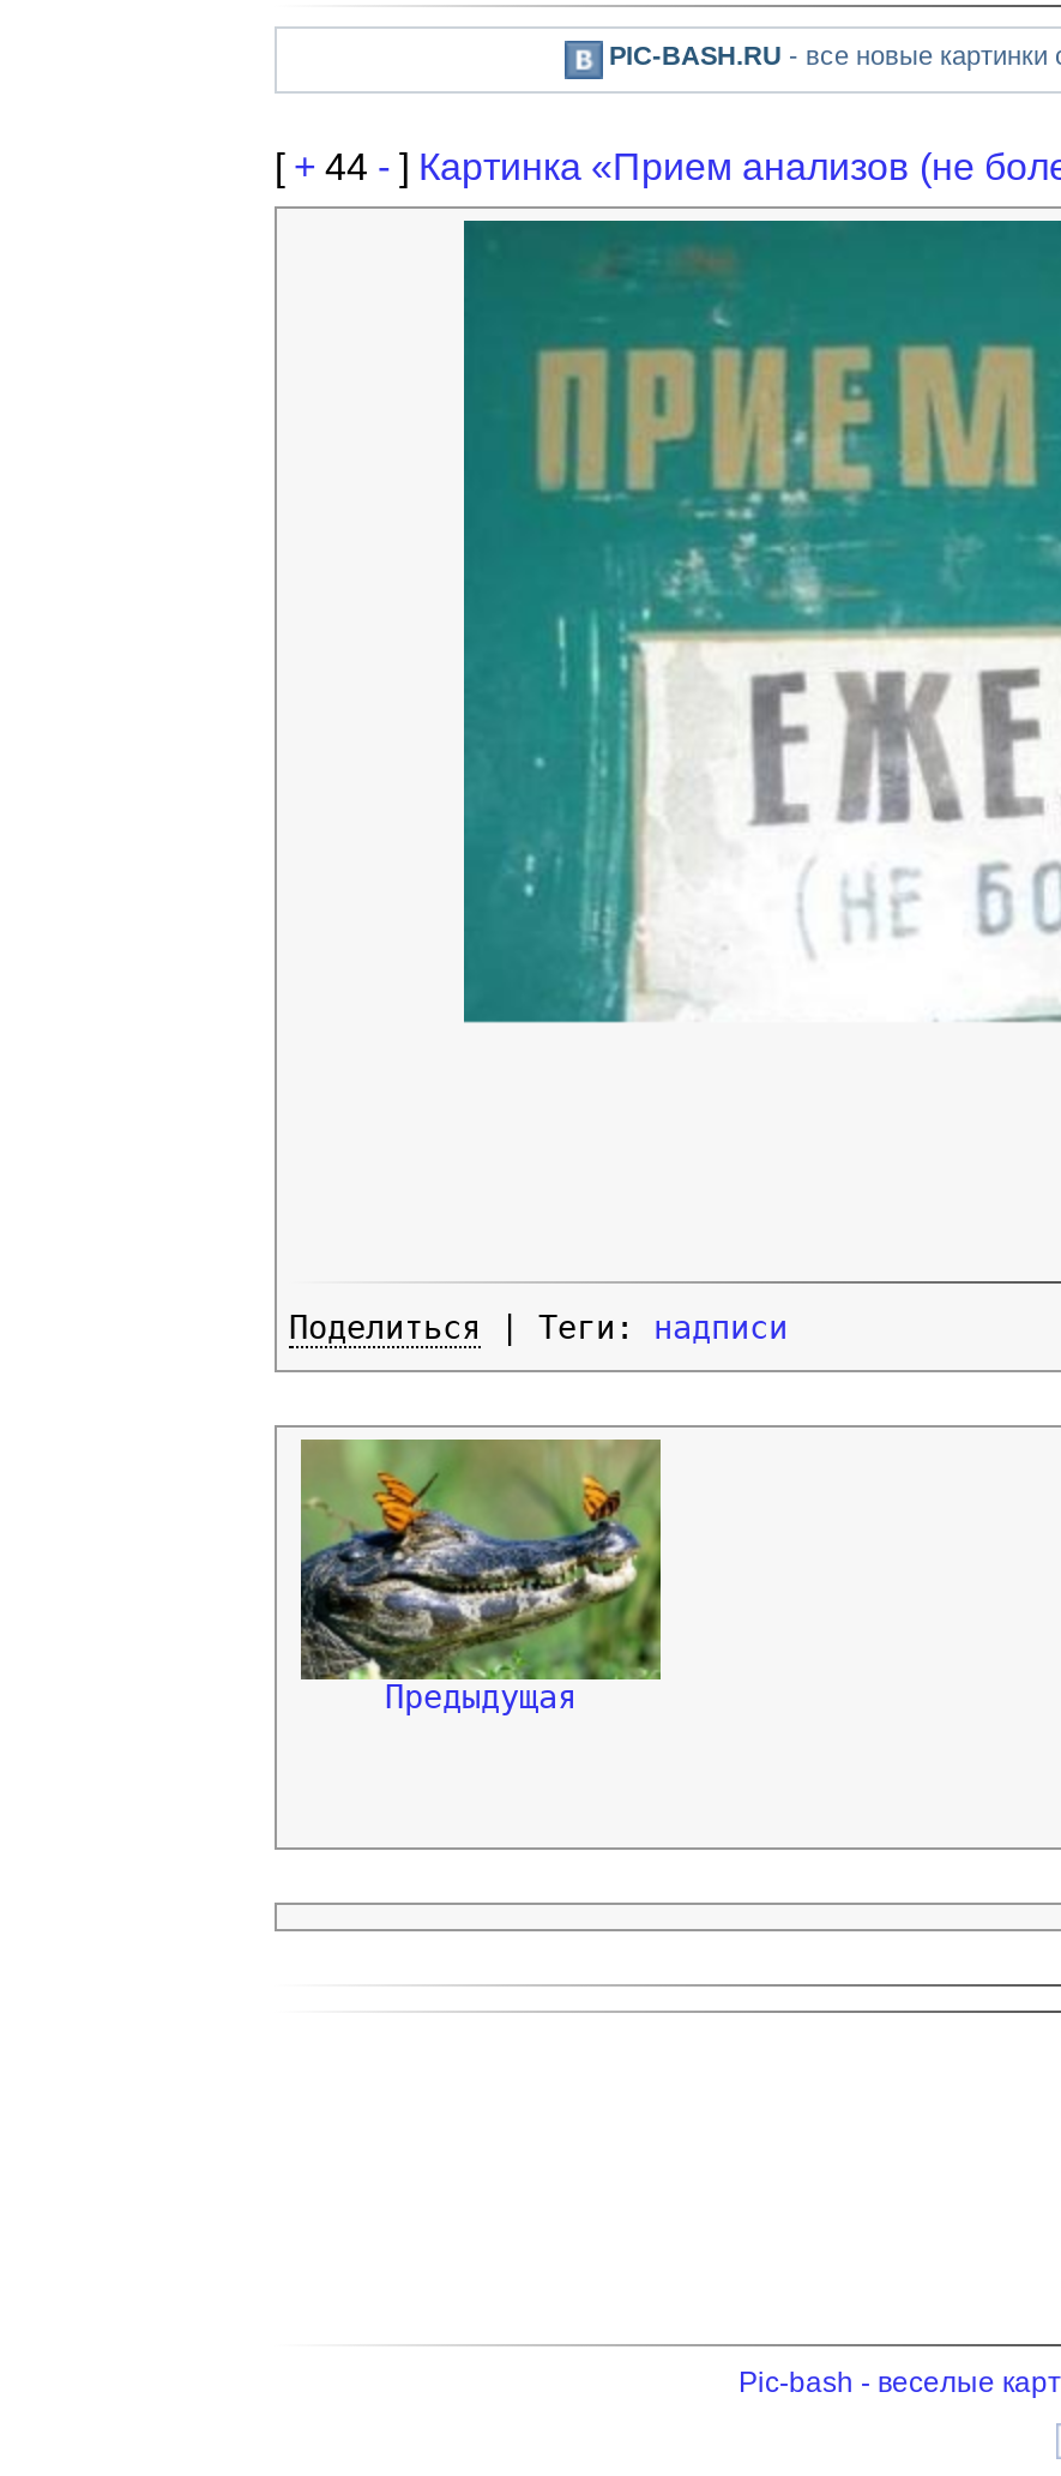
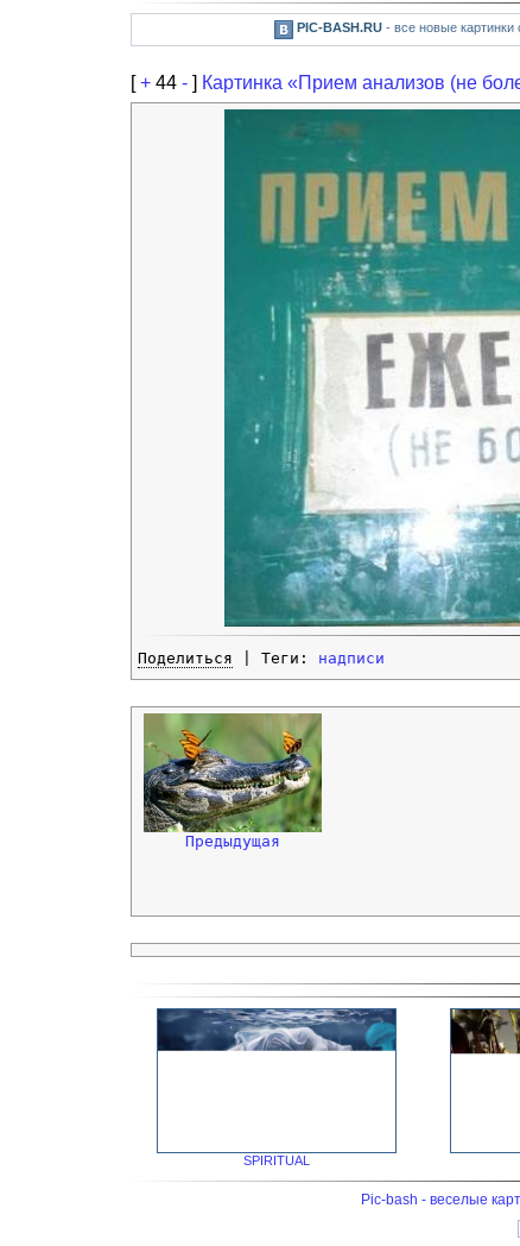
+ [image]

+ [image]
+ SPIRITUAL

+ [image]
